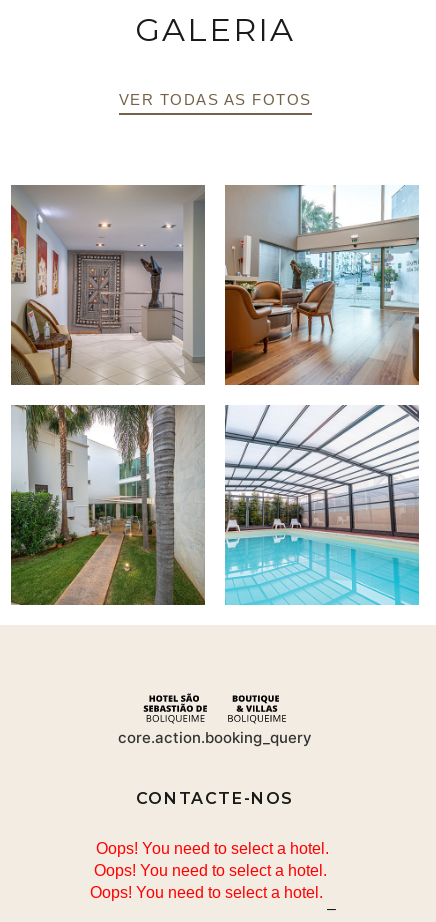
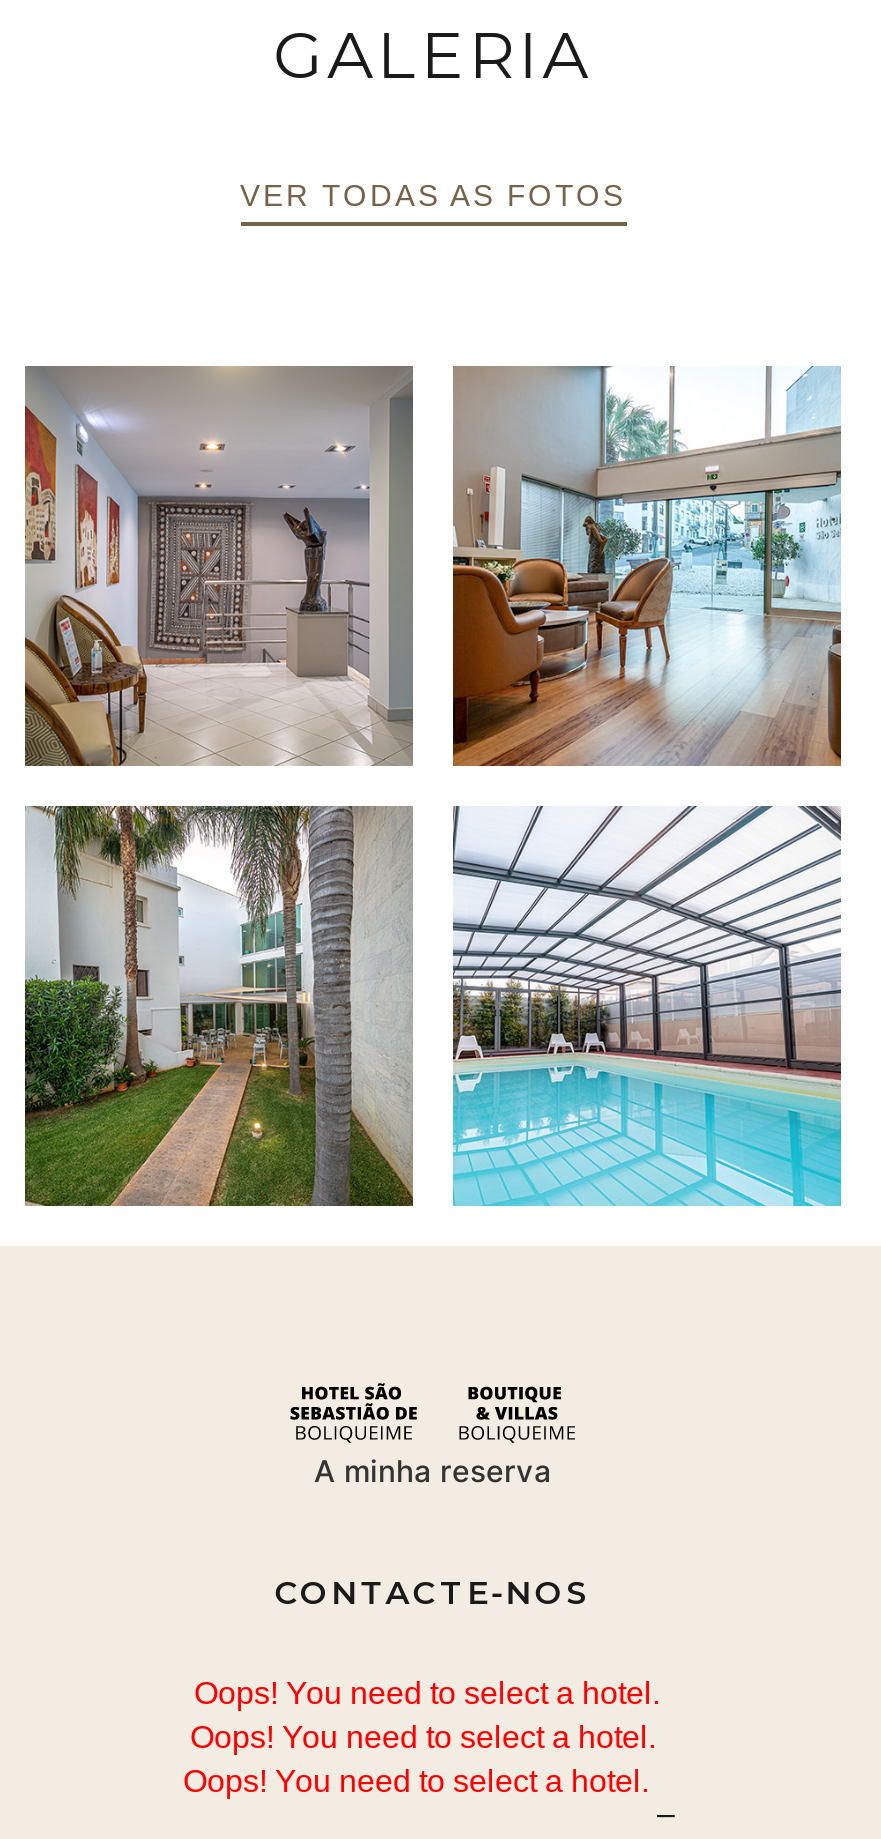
- core.action.booking_query
+ A minha reserva
